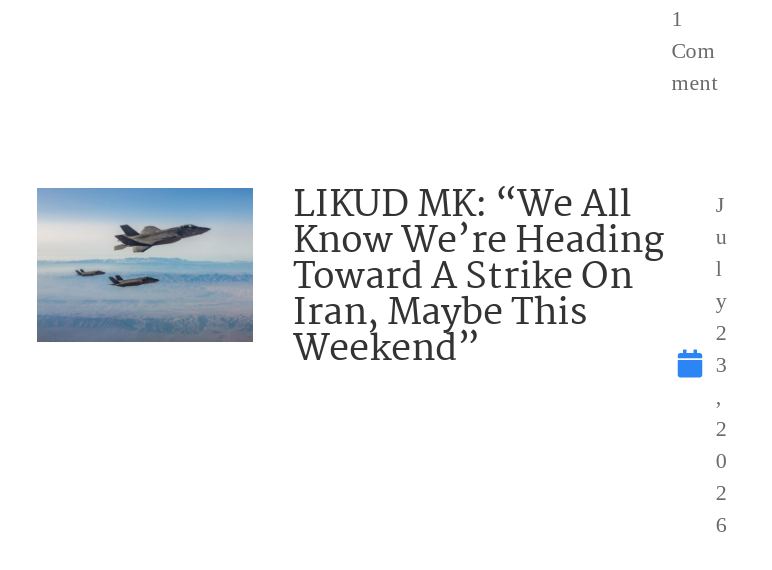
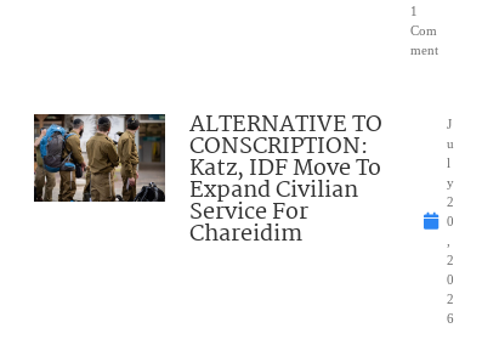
- [image]
- LIKUD MK: “We All
- Know We’re Heading
- Toward A Strike On
- Iran, Maybe This
- Weekend”
+ [image]
+ ALTERNATIVE TO
+ CONSCRIPTION:
+ Katz, IDF Move To
+ Expand Civilian
+ Service For
+ Chareidim

- 3
+ 0
